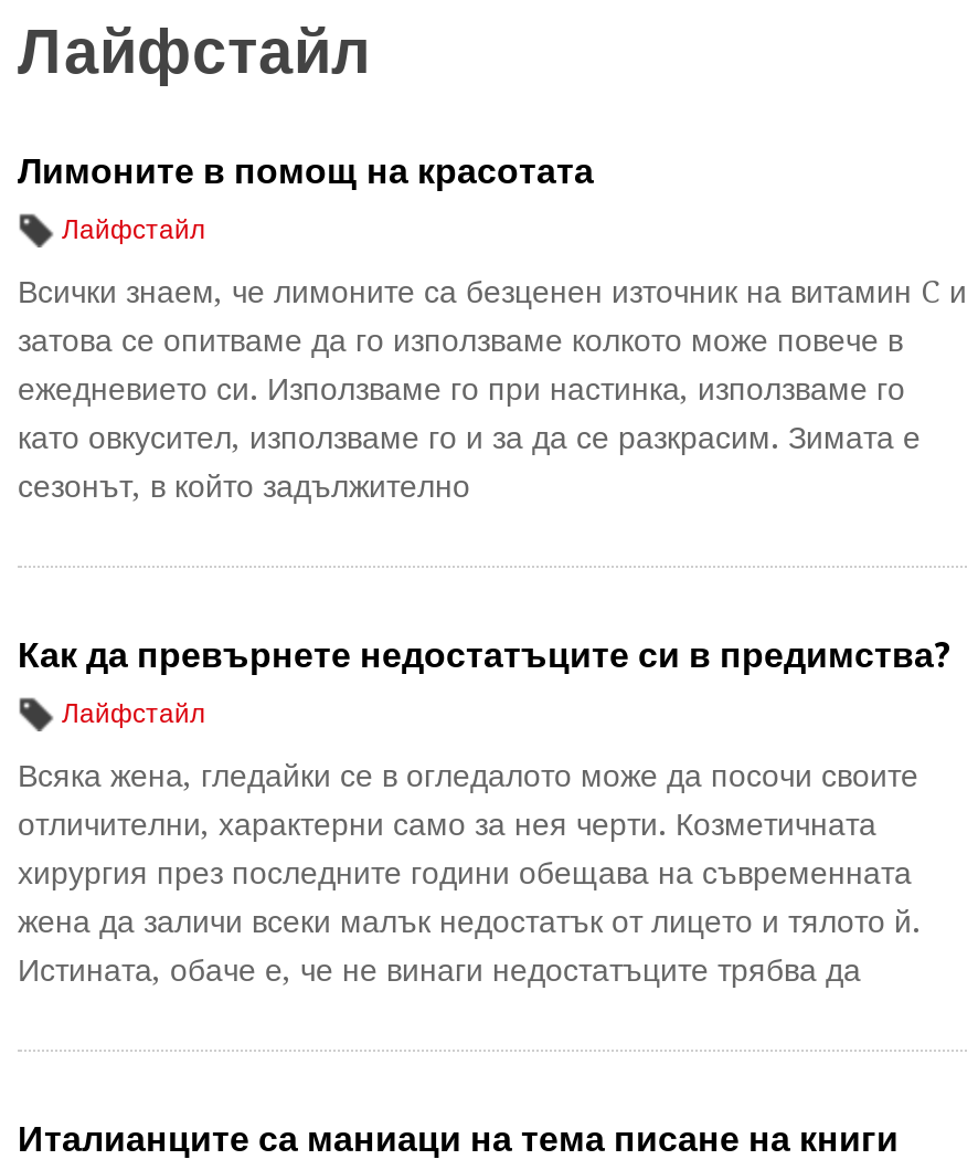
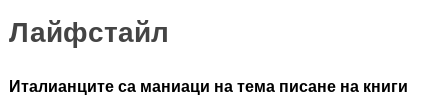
- Лимоните в помощ на красотата
- Лайфстайл
- Всички знаем, че лимоните са безценен източник на витамин C и
- затова се опитваме да го използваме колкото може повече в
- ежедневието си. Използваме го при настинка, използваме го
- като овкусител, използваме го и за да се разкрасим. Зимата е
- сезонът, в който задължително

- Как да превърнете недостатъците си в предимства?
- Лайфстайл
- Всяка жена, гледайки се в огледалото може да посочи своите
- отличителни, характерни само за нея черти. Козметичната
- хирургия през последните години обещава на съвременната
- жена да заличи всеки малък недостатък от лицето и тялото й.
- Истината, обаче е, че не винаги недостатъците трябва да
